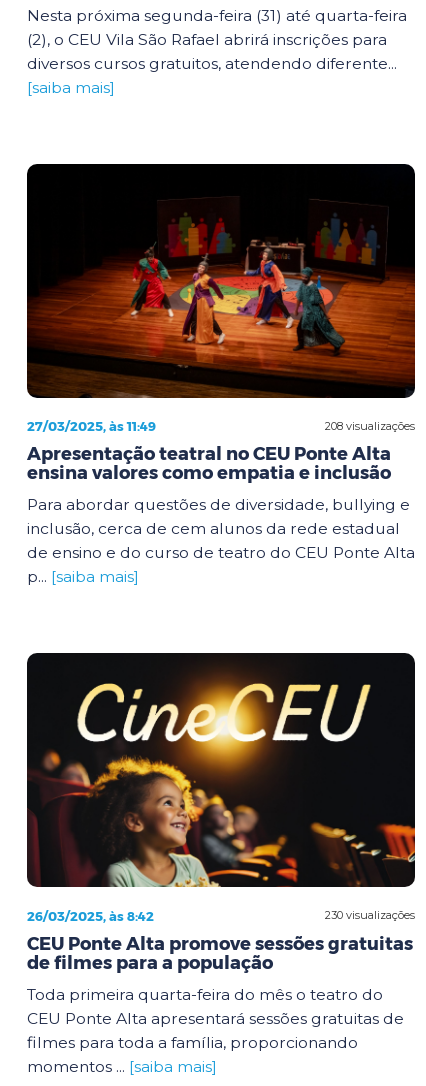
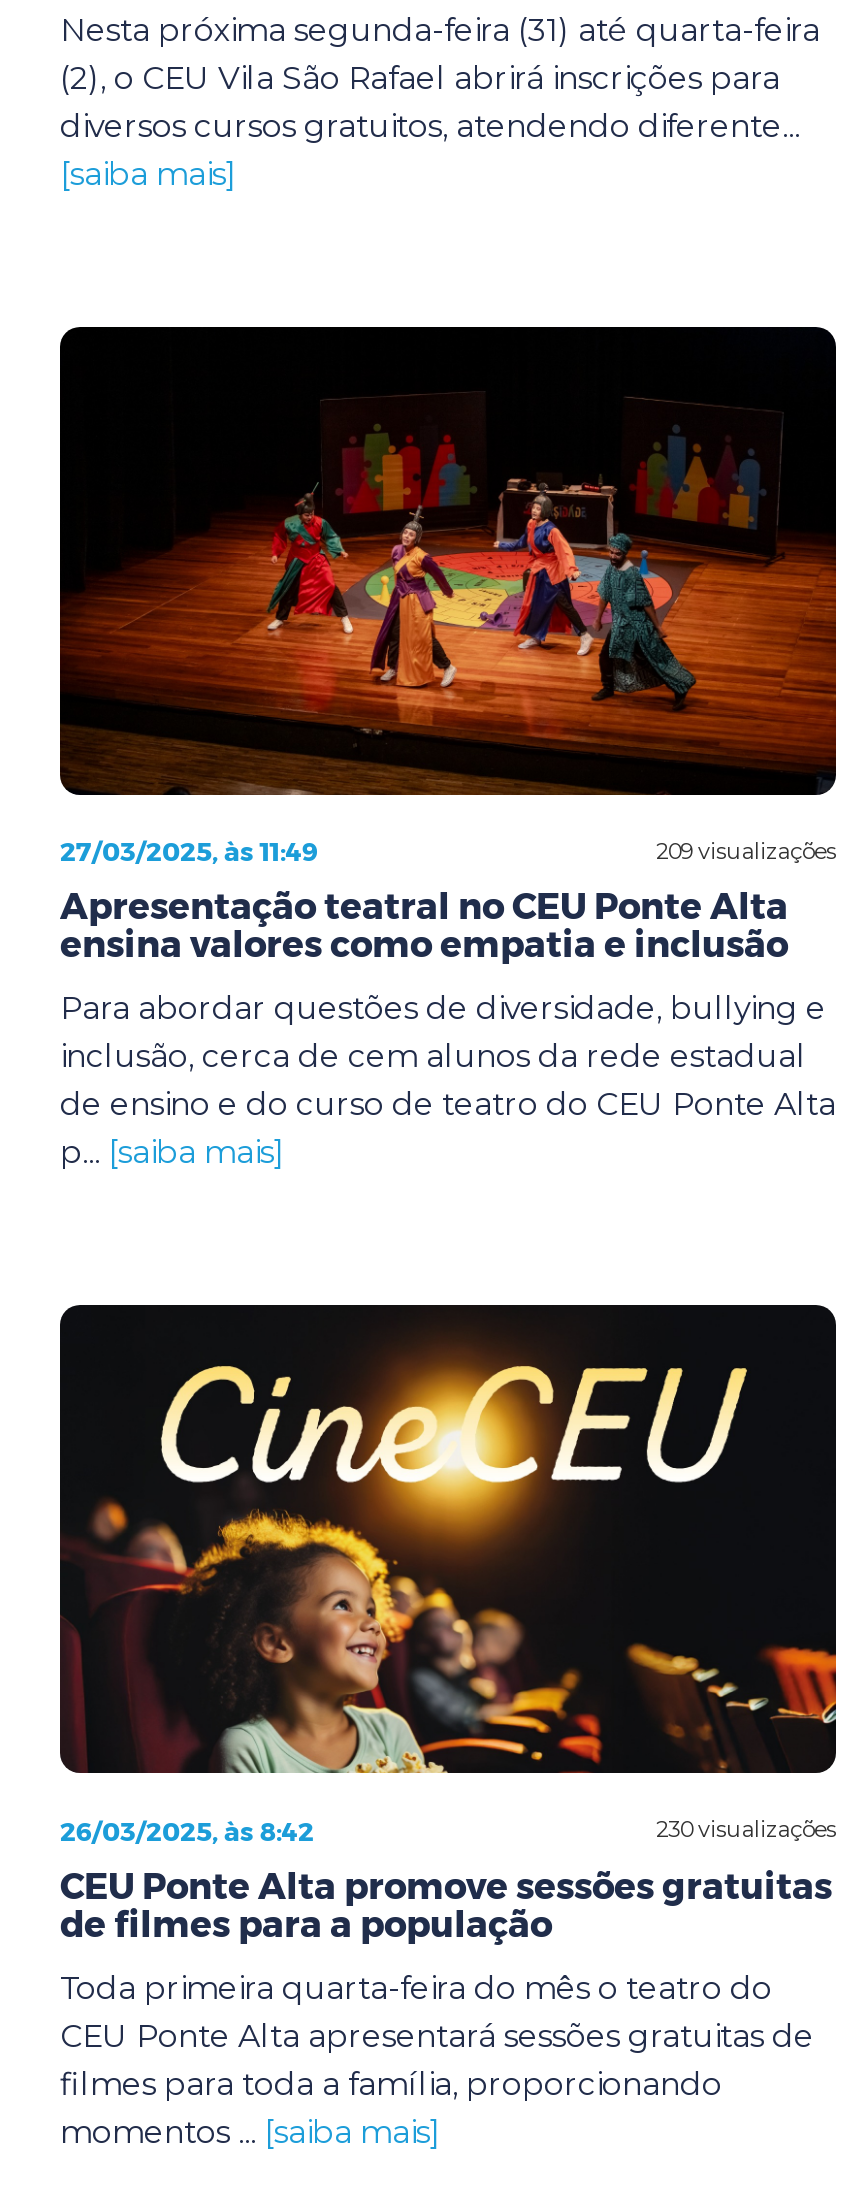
- 208 visualizações
+ 209 visualizações
